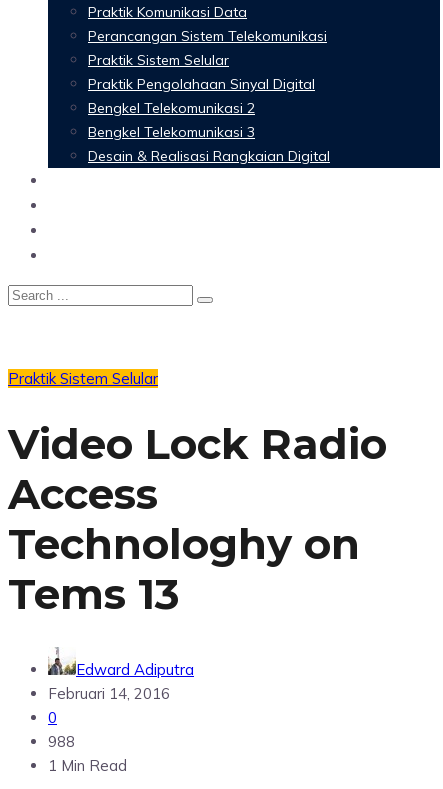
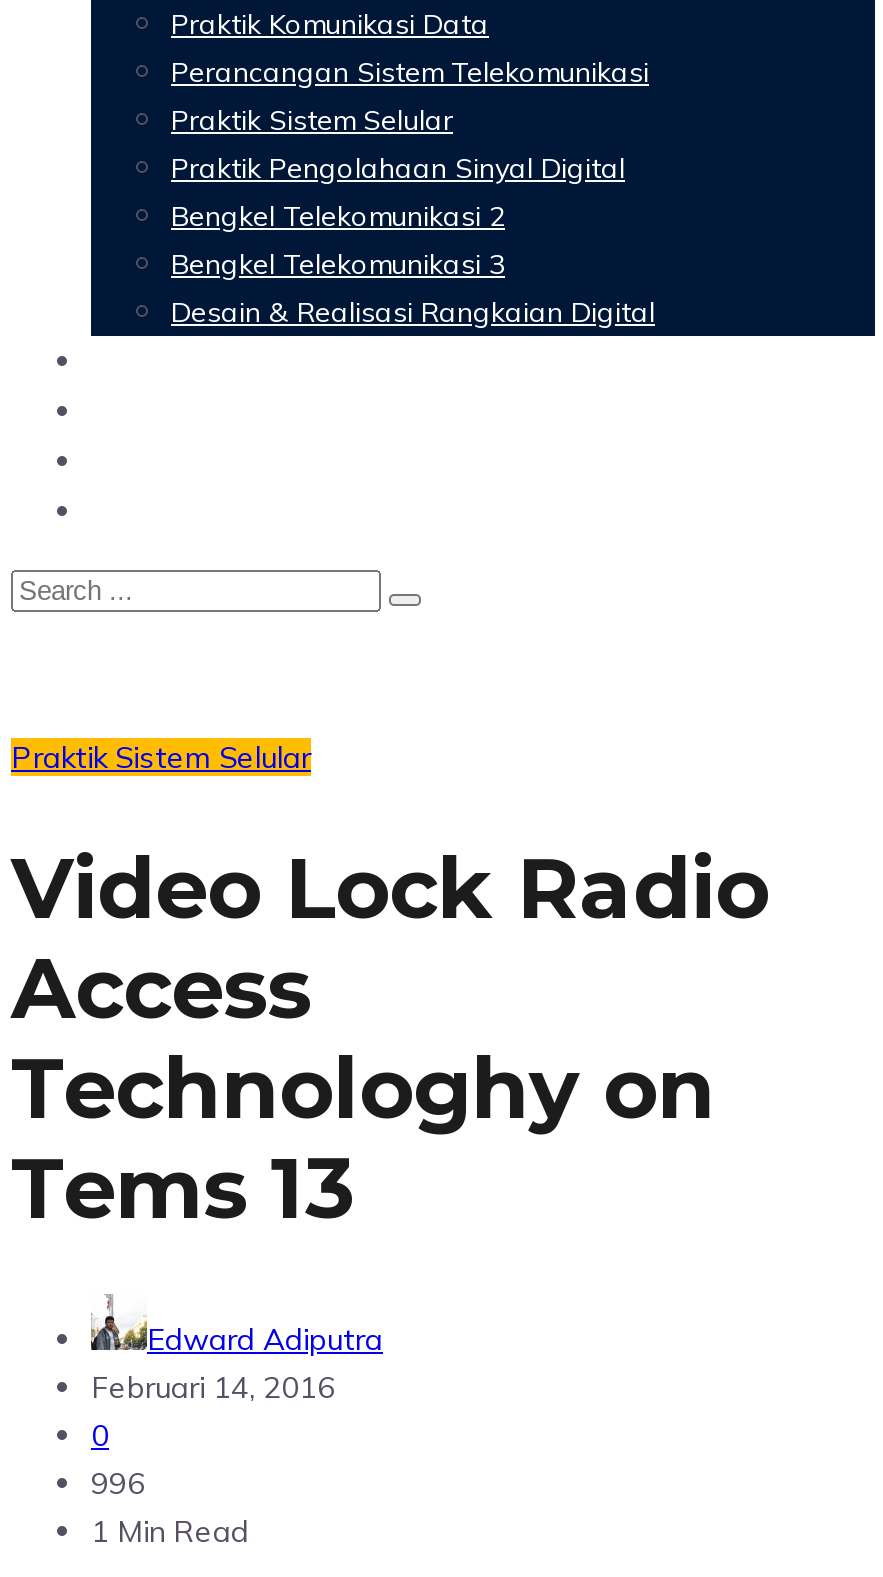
- 988
+ 996
